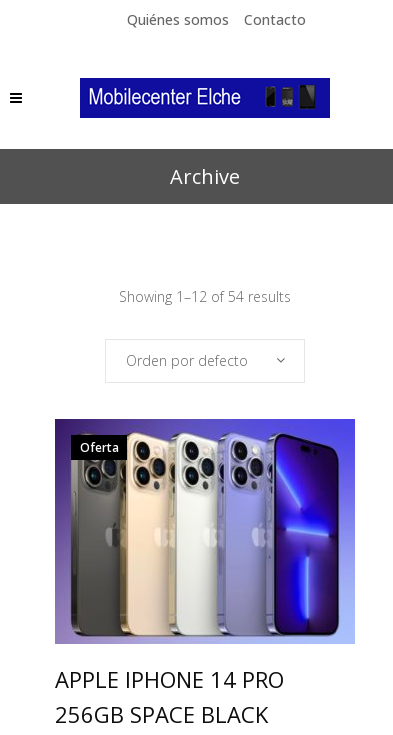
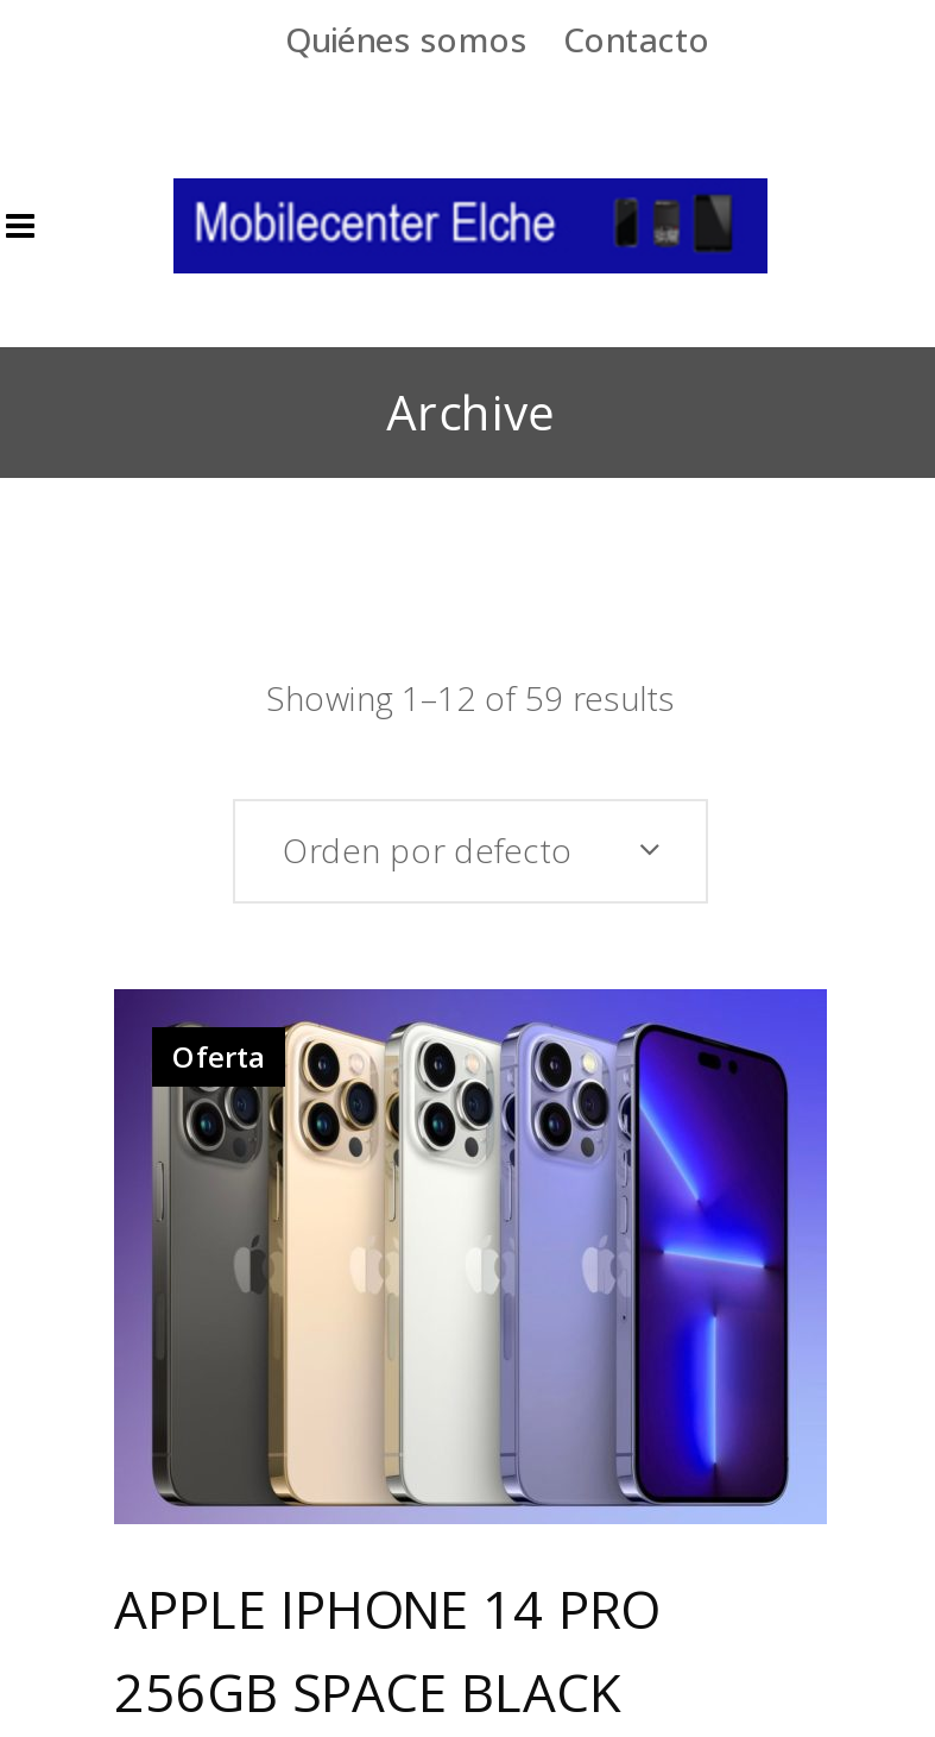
- Showing 1–12 of 54 results
+ Showing 1–12 of 59 results
